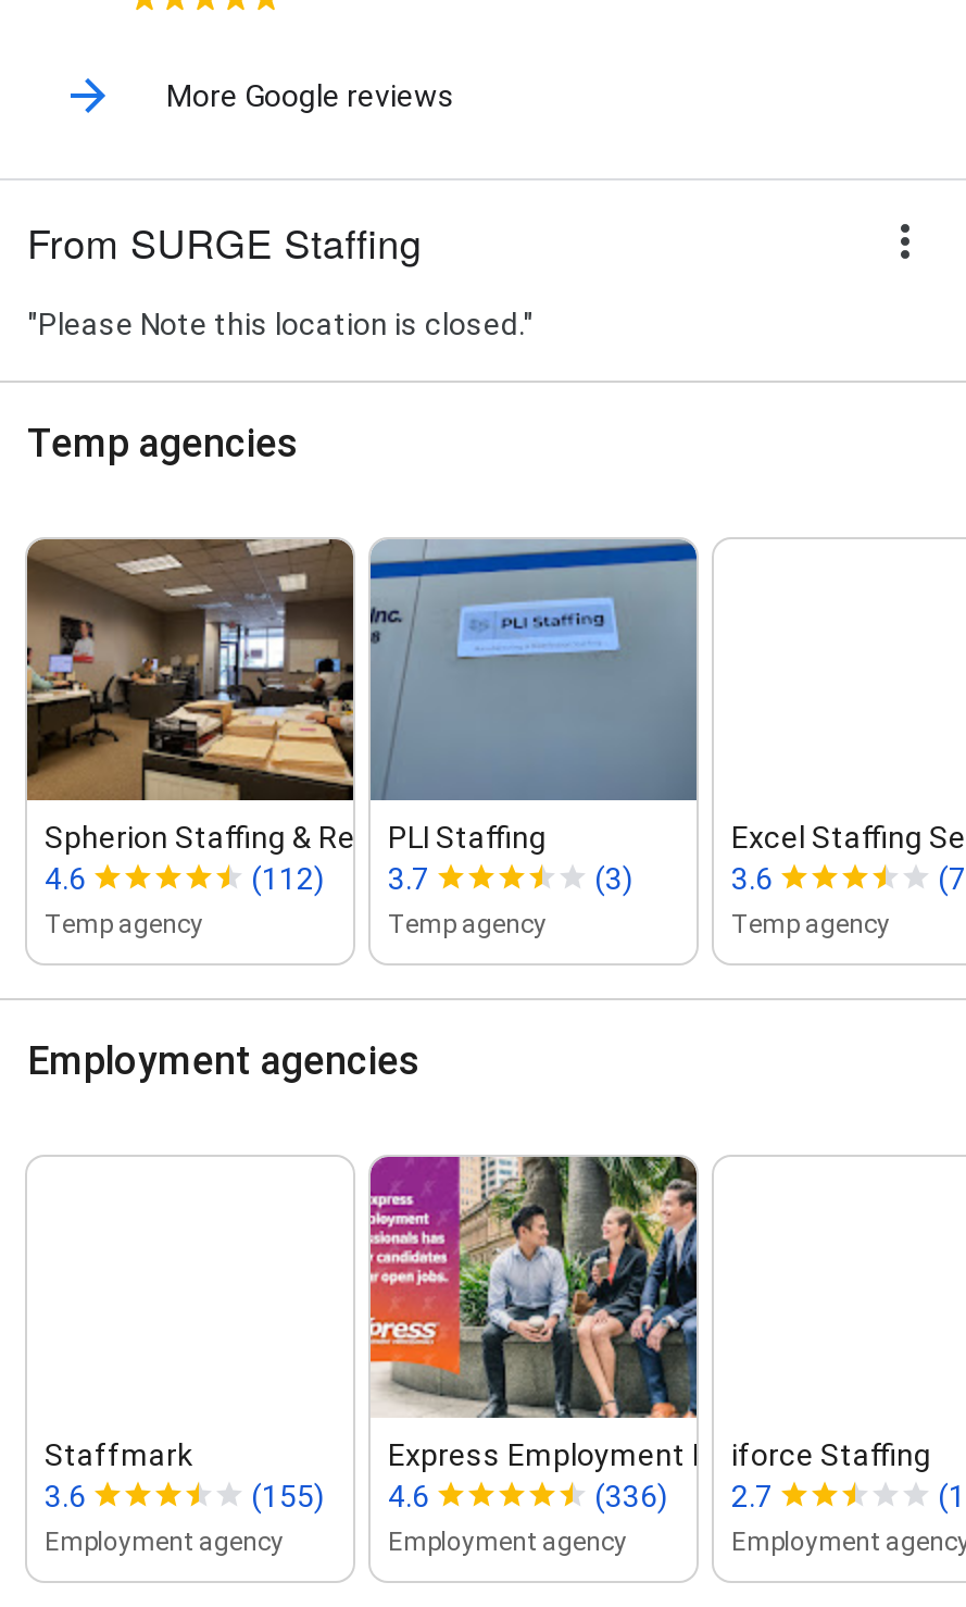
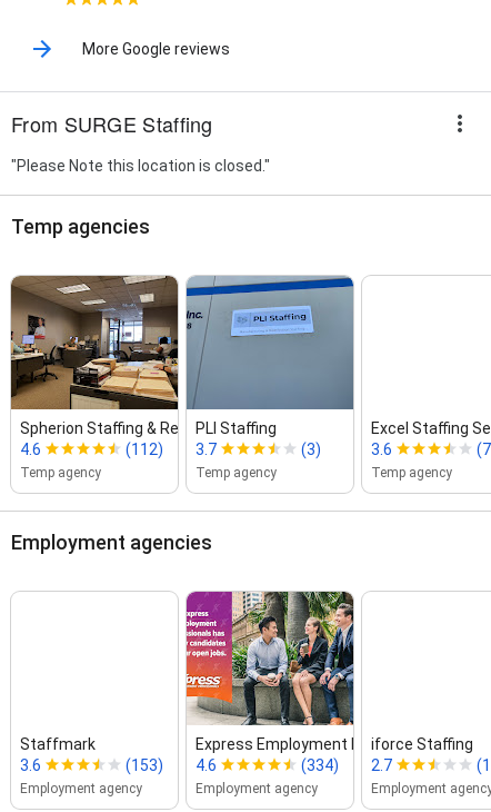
- (155) 4.6
+ (153) 4.6

- (336) 2.7
+ (334) 2.7
